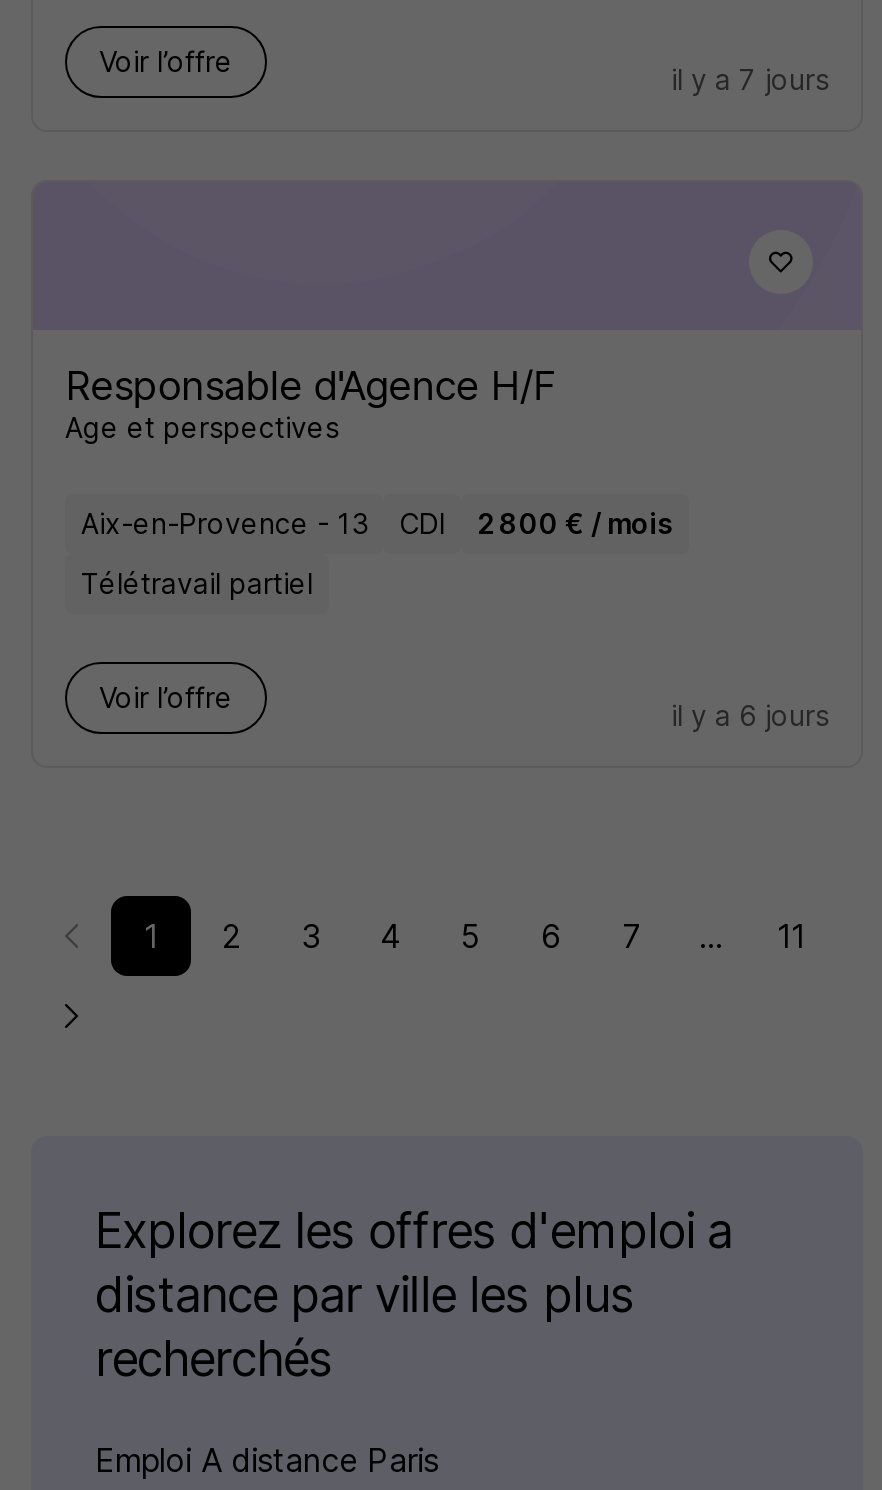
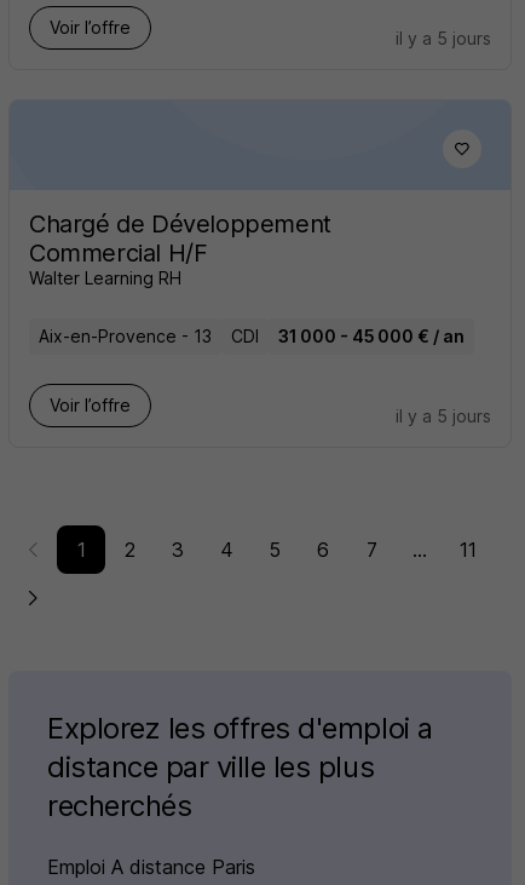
- il y a 7 jours
+ il y a 5 jours

- Responsable d'Agence H/F
- Age et perspectives
+ Chargé de Développement
+ Commercial H/F
+ Walter Learning RH

- 2 800 € / mois
- Télétravail partiel
+ 31 000 - 45 000 € / an

moved down: Aix-en-Provence - 13 | CDI

- il y a 6 jours
+ il y a 5 jours
